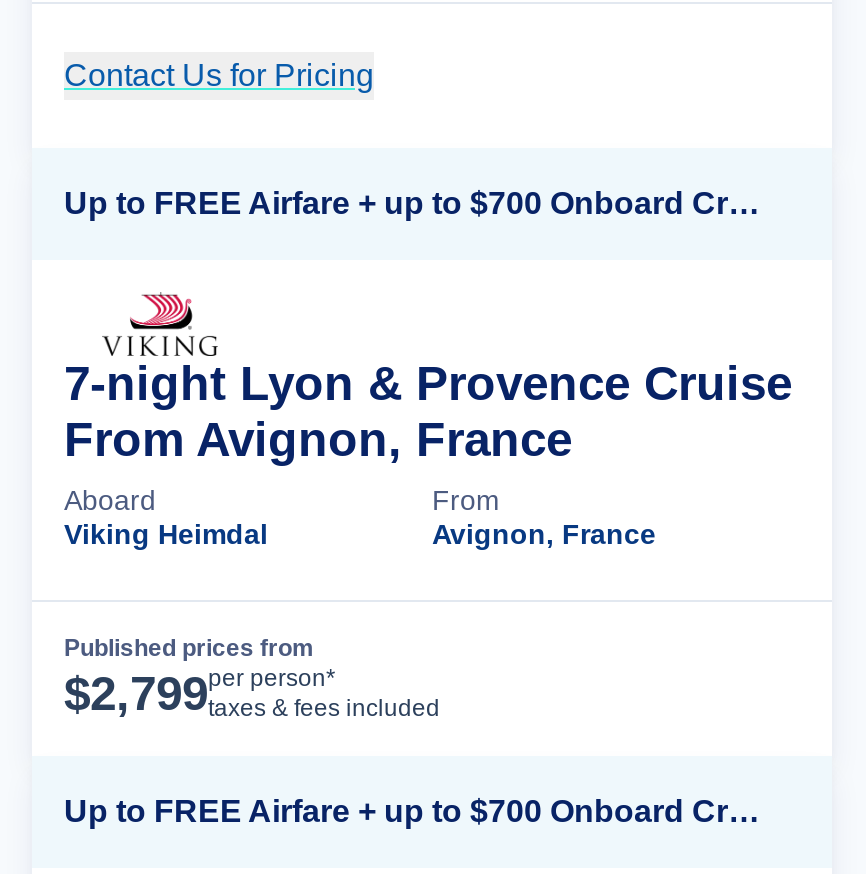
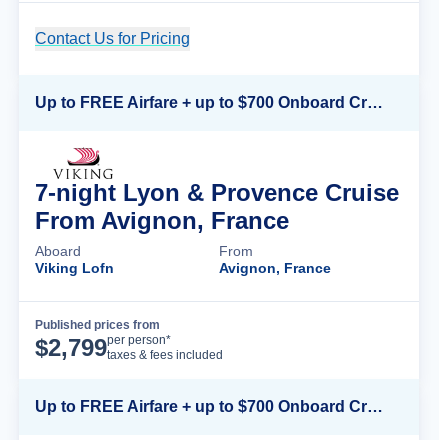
- Viking Heimdal
+ Viking Lofn
